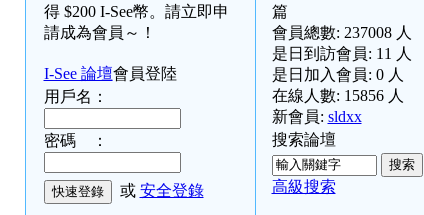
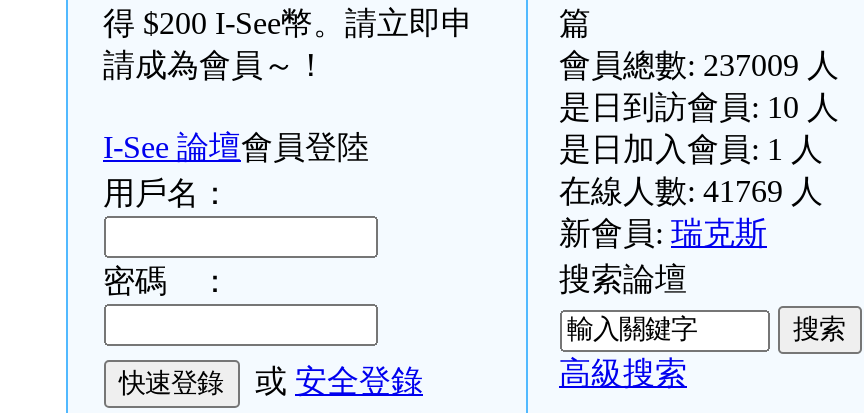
- 會員總數: 237008人
- 是日到訪會員: 11人
- 是日加入會員: 0人
- 在線人數: 15856人
- 新會員: sldxx
+ 會員總數: 237009人
+ 是日到訪會員: 10人
+ 是日加入會員: 1人
+ 在線人數: 41769人
+ 新會員:瑞克斯
